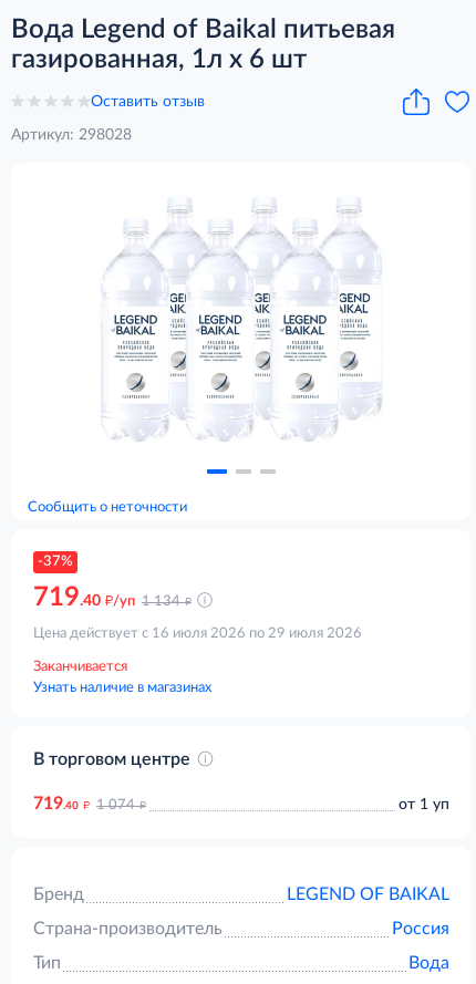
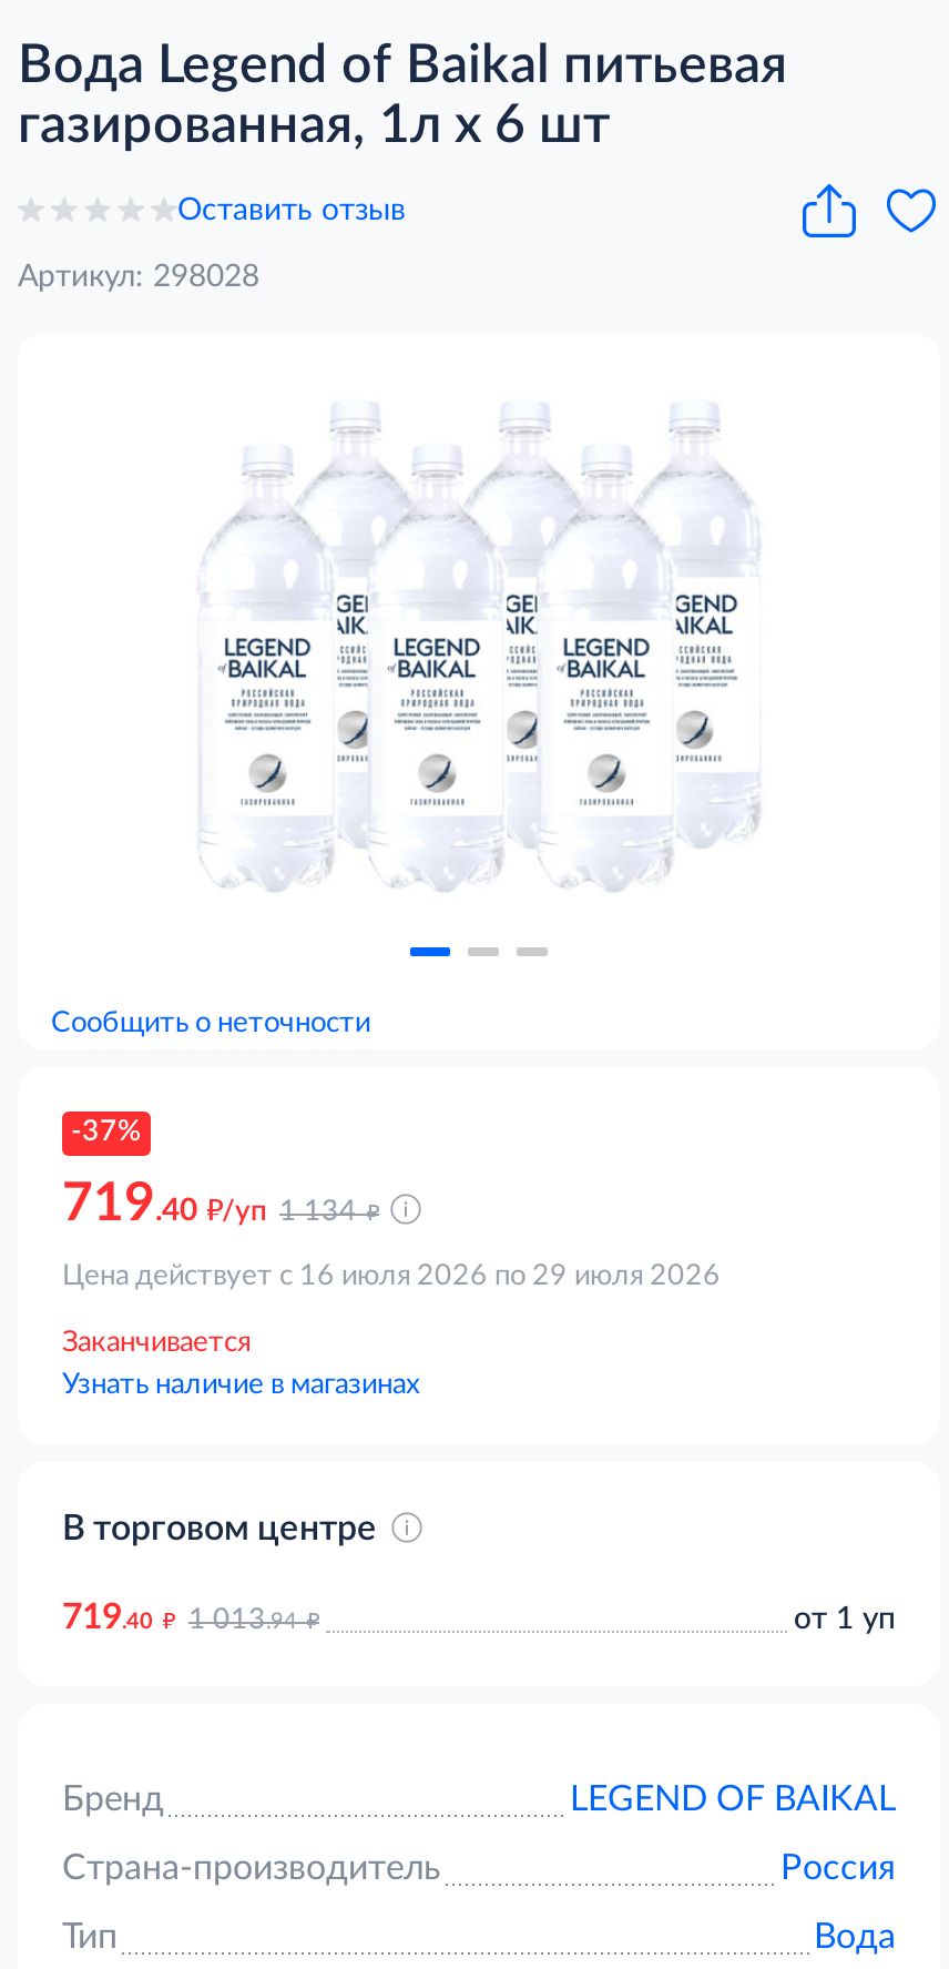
- 719.40 д 1 074 д
+ 719.40 д 1 013.94 д
